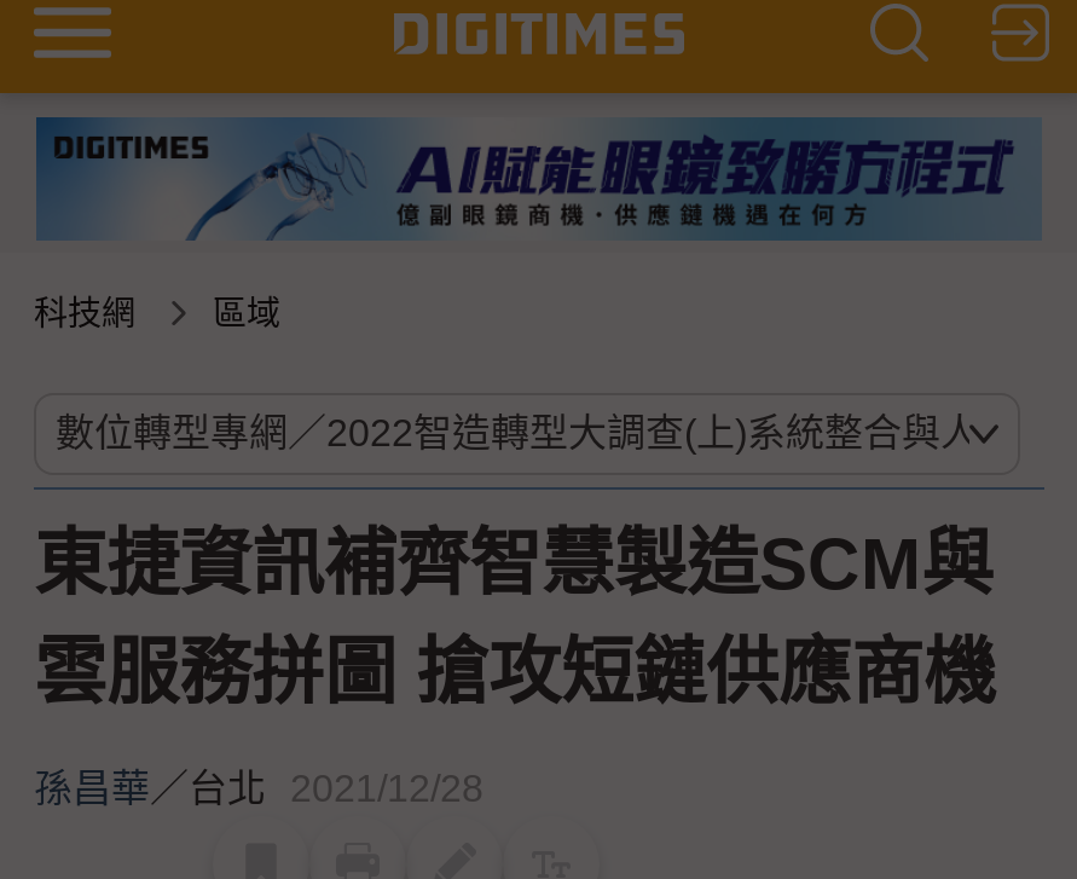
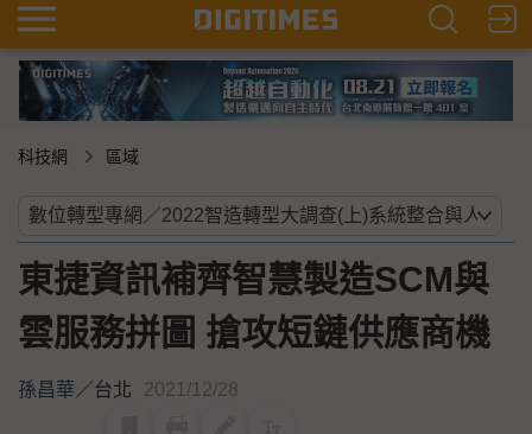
- [image]
+ [image]
